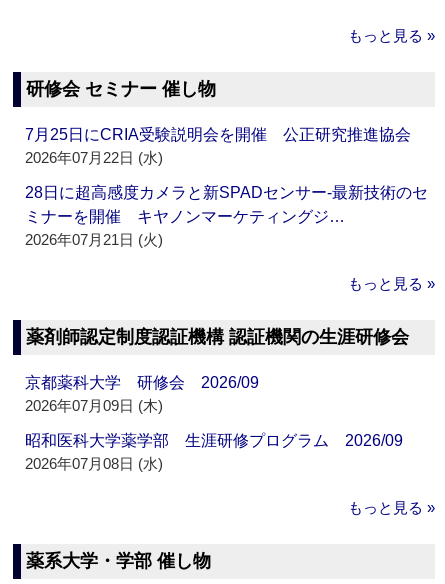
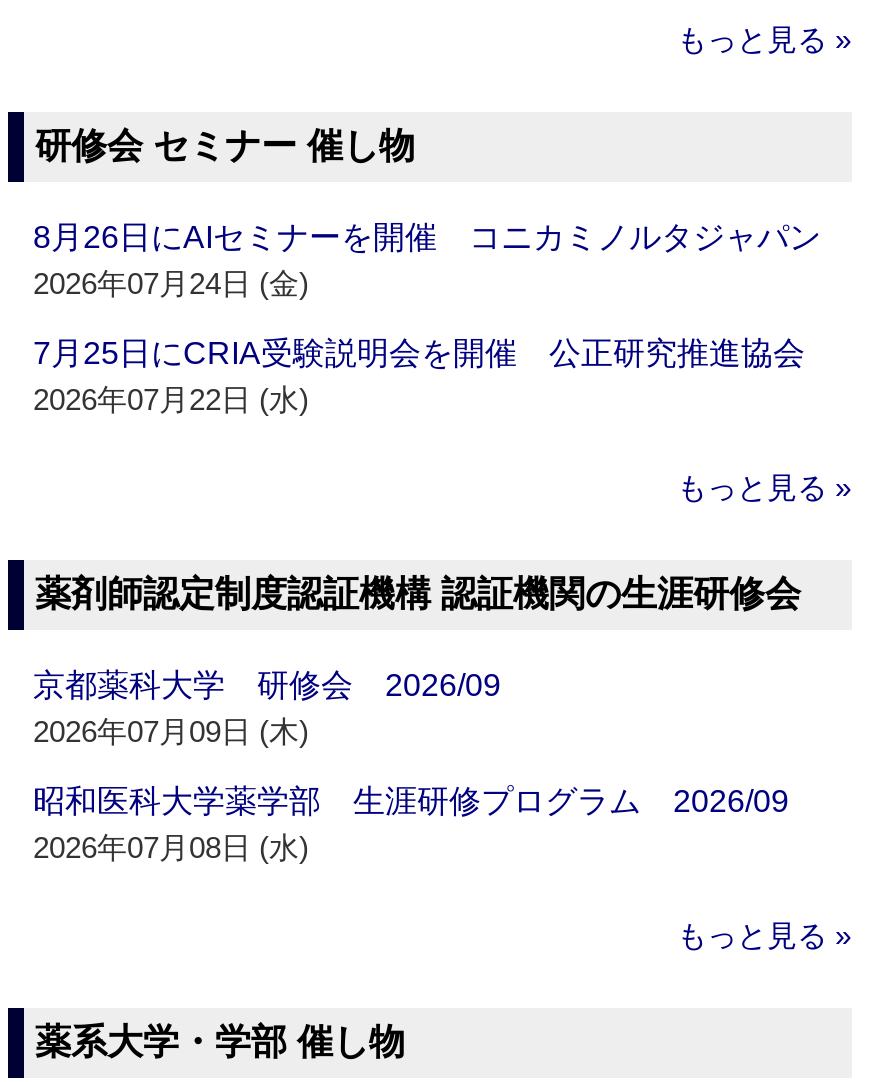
+ 8月26日にAIセミナーを開催 コニカミノルタジャパン
+ 2026年07月24日 (金)

moved down: 7月25日にCRIA受験説明会を開催 公正研究推進協会 | 2026年07月22日 (水)

- 28日に超高感度カメラと新SPADセンサー‐最新技術のセ
- ミナーを開催 キヤノンマーケティングジ…
- 2026年07月21日 (火)
